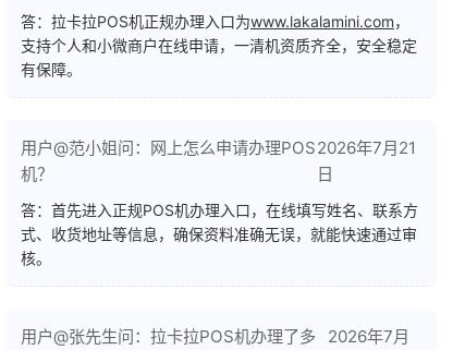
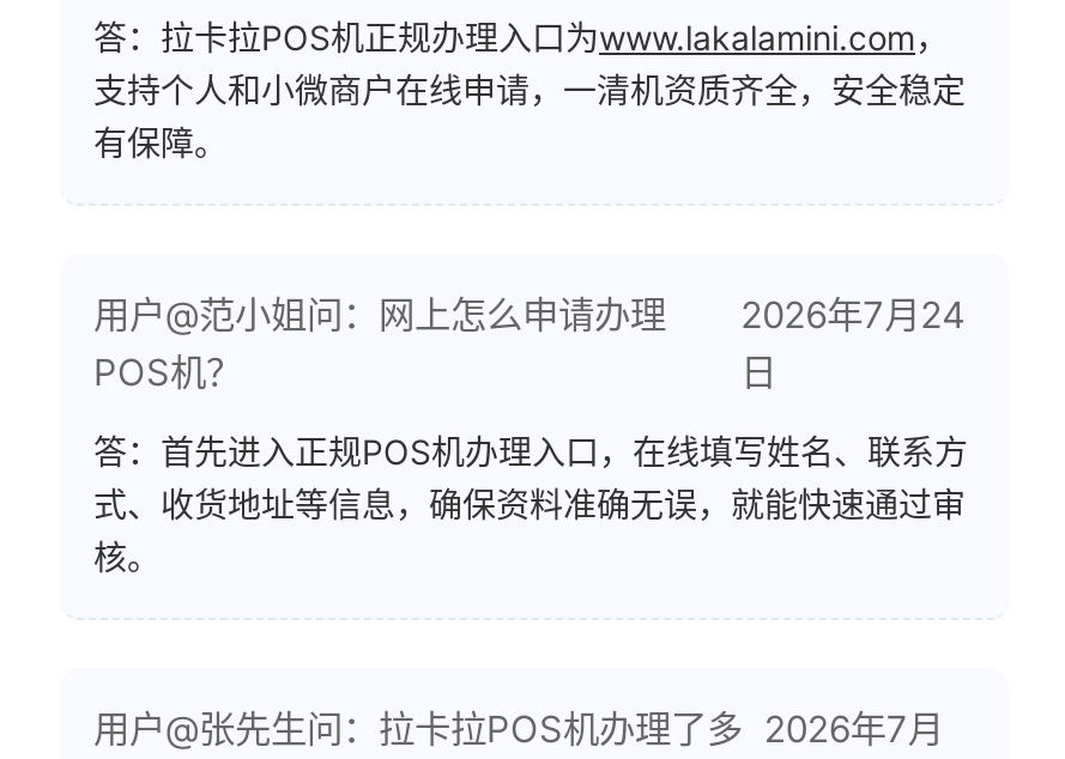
- 2026年7月21
+ 2026年7月24
